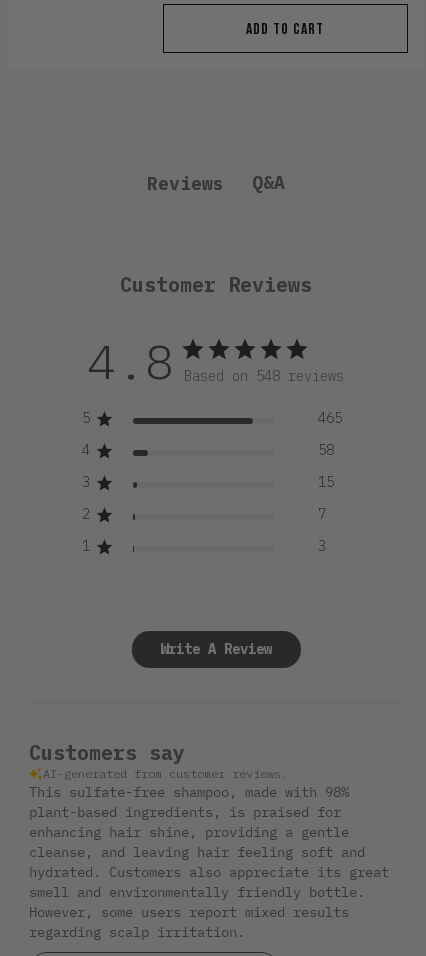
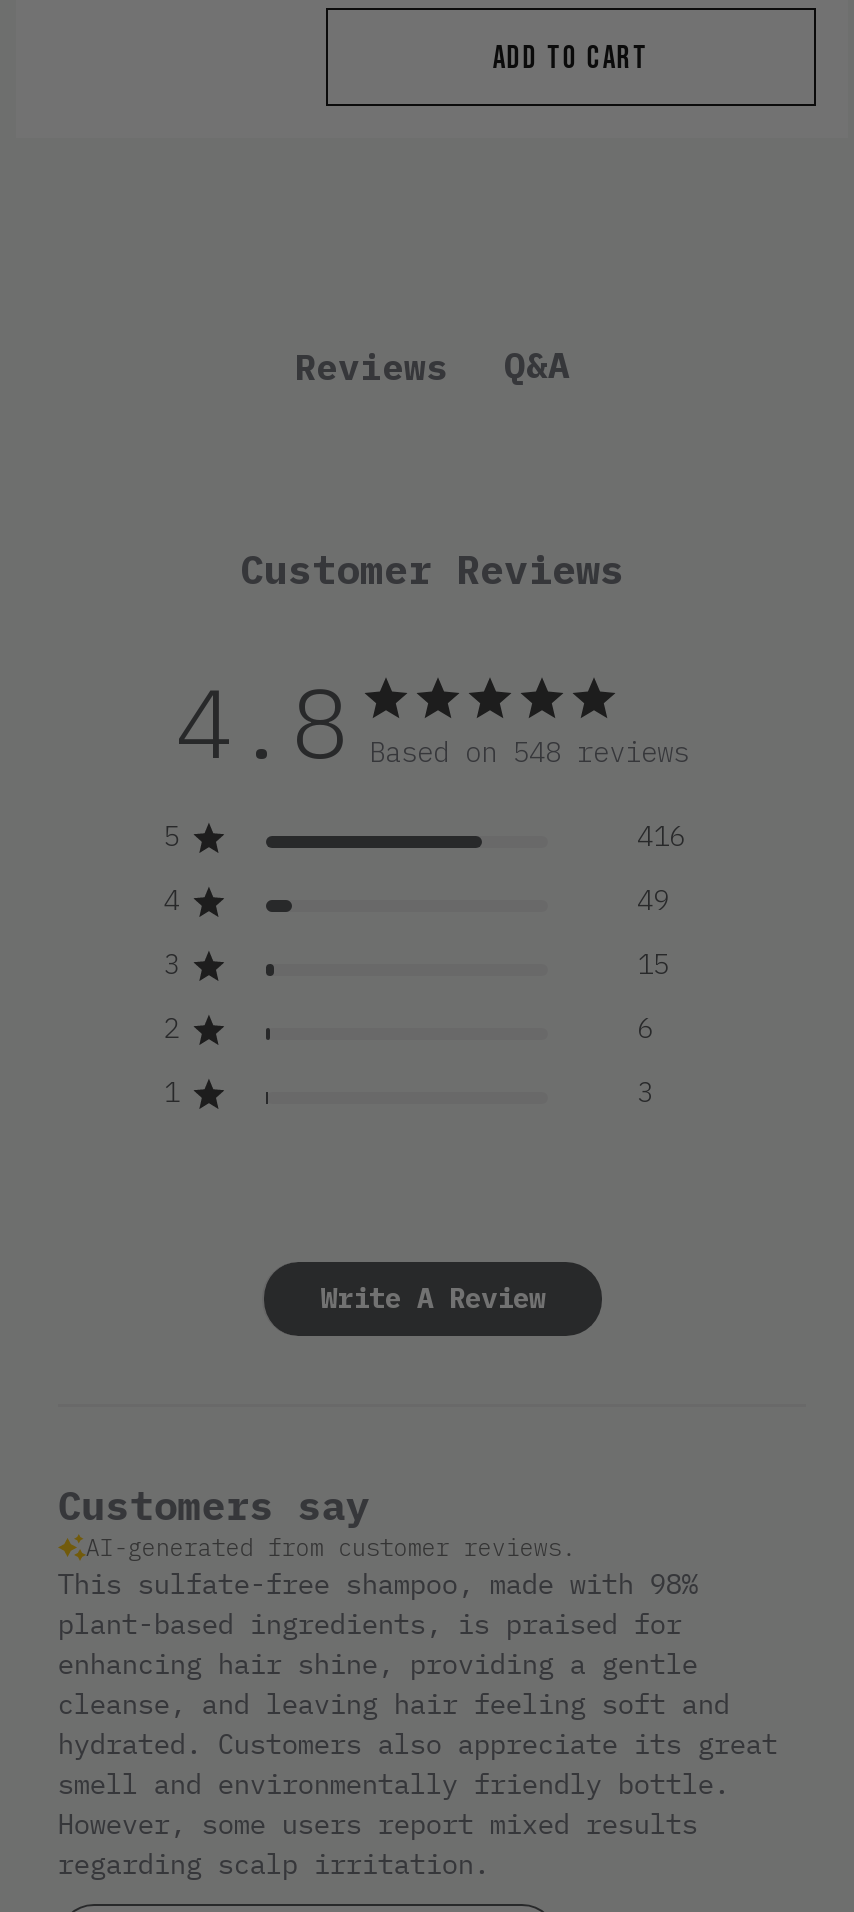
- 465
+ 416

- 58
+ 49

- 7
+ 6
